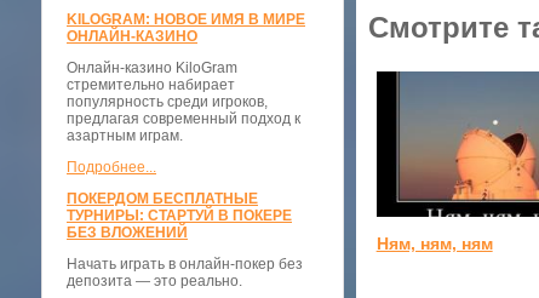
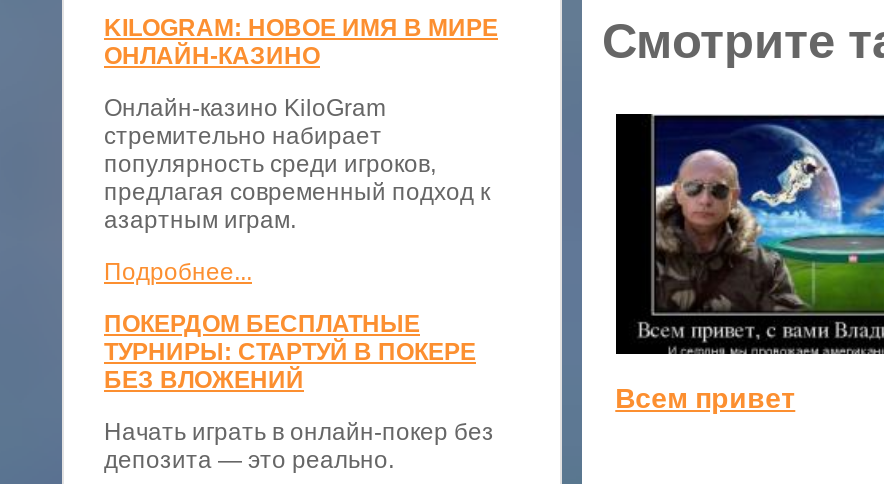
- [image]
- Ням, ням, ням
+ [image]
+ Всем привет
